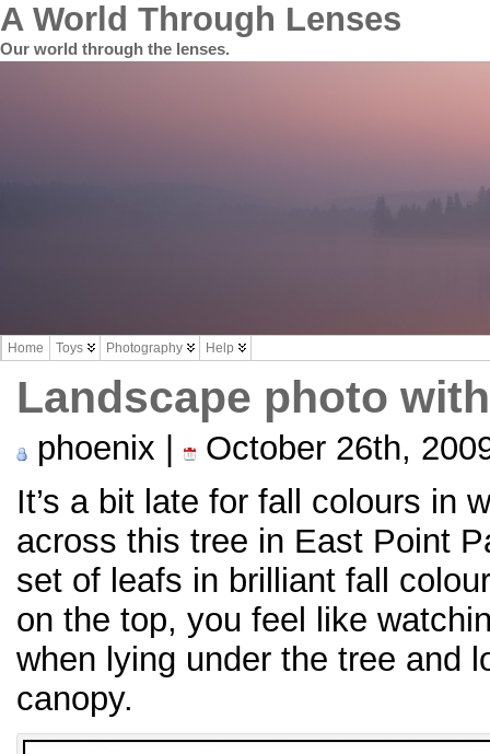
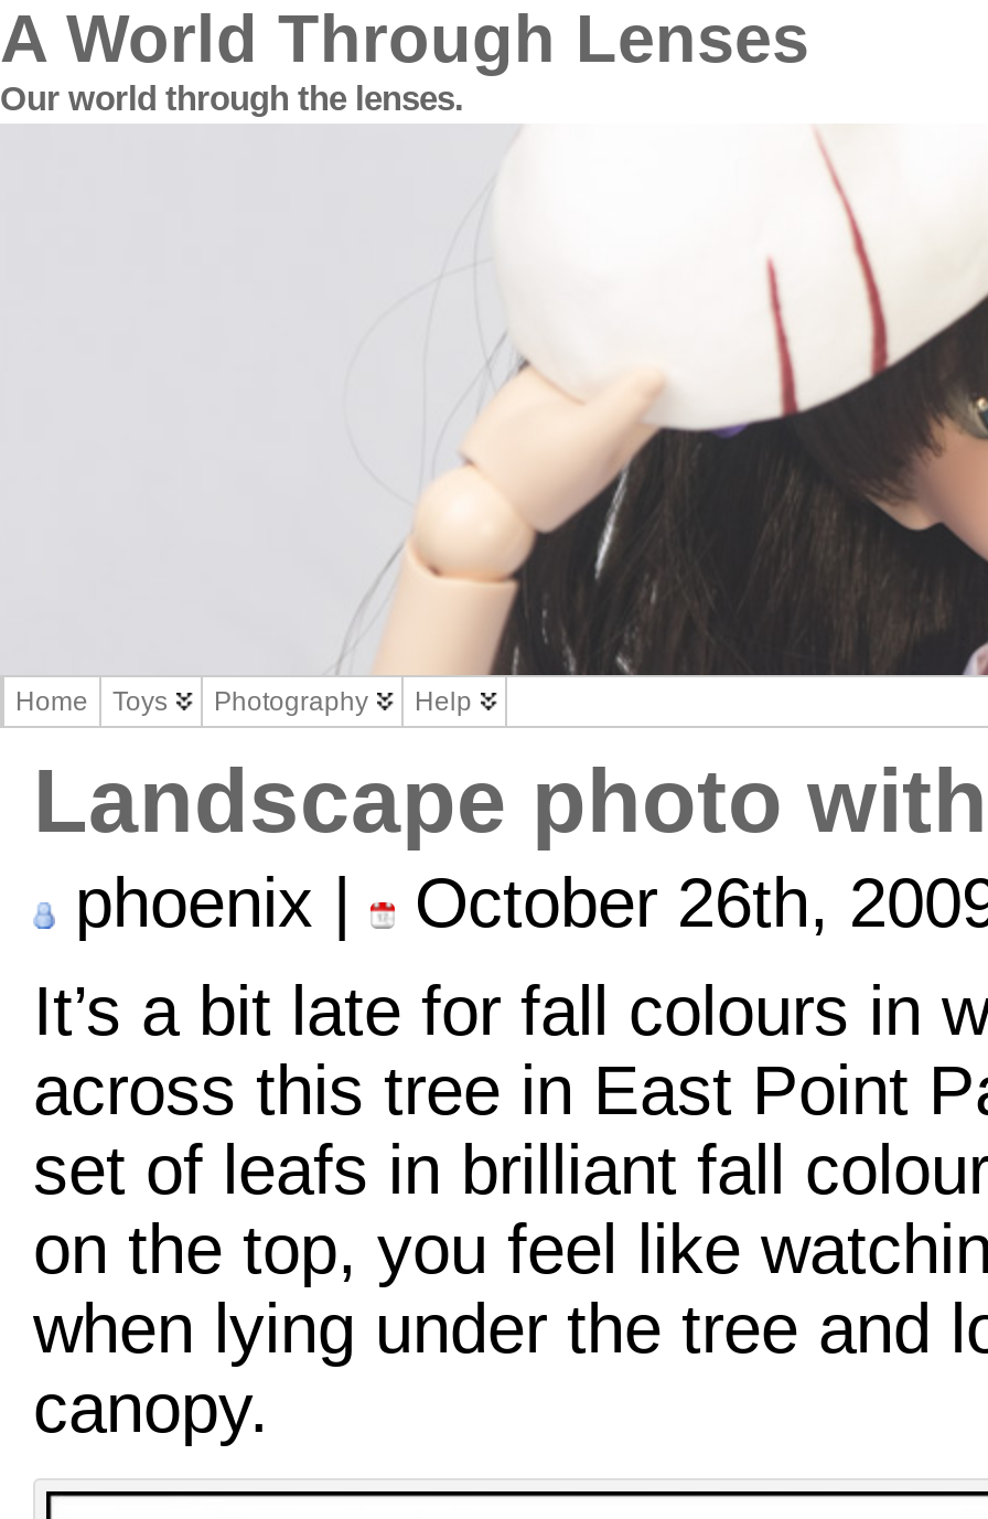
- [image]
+ [image]
